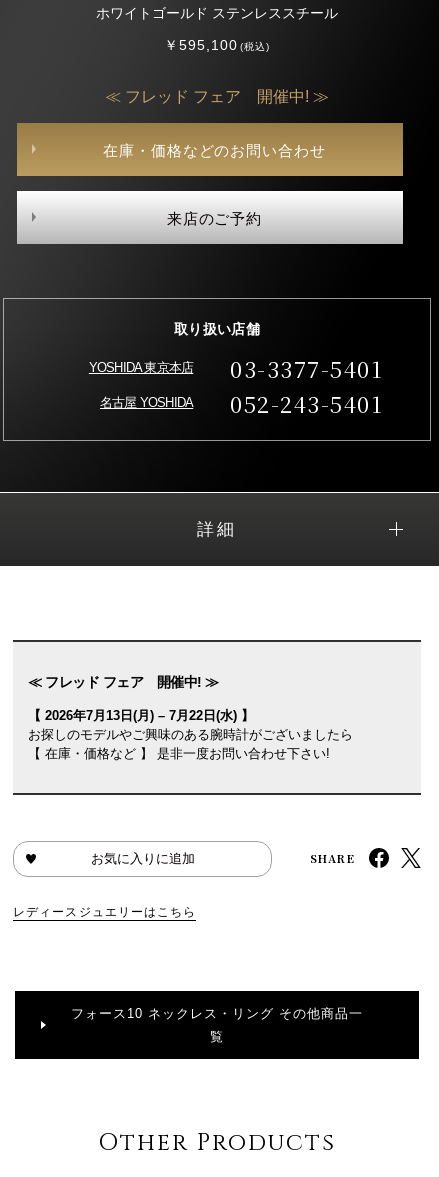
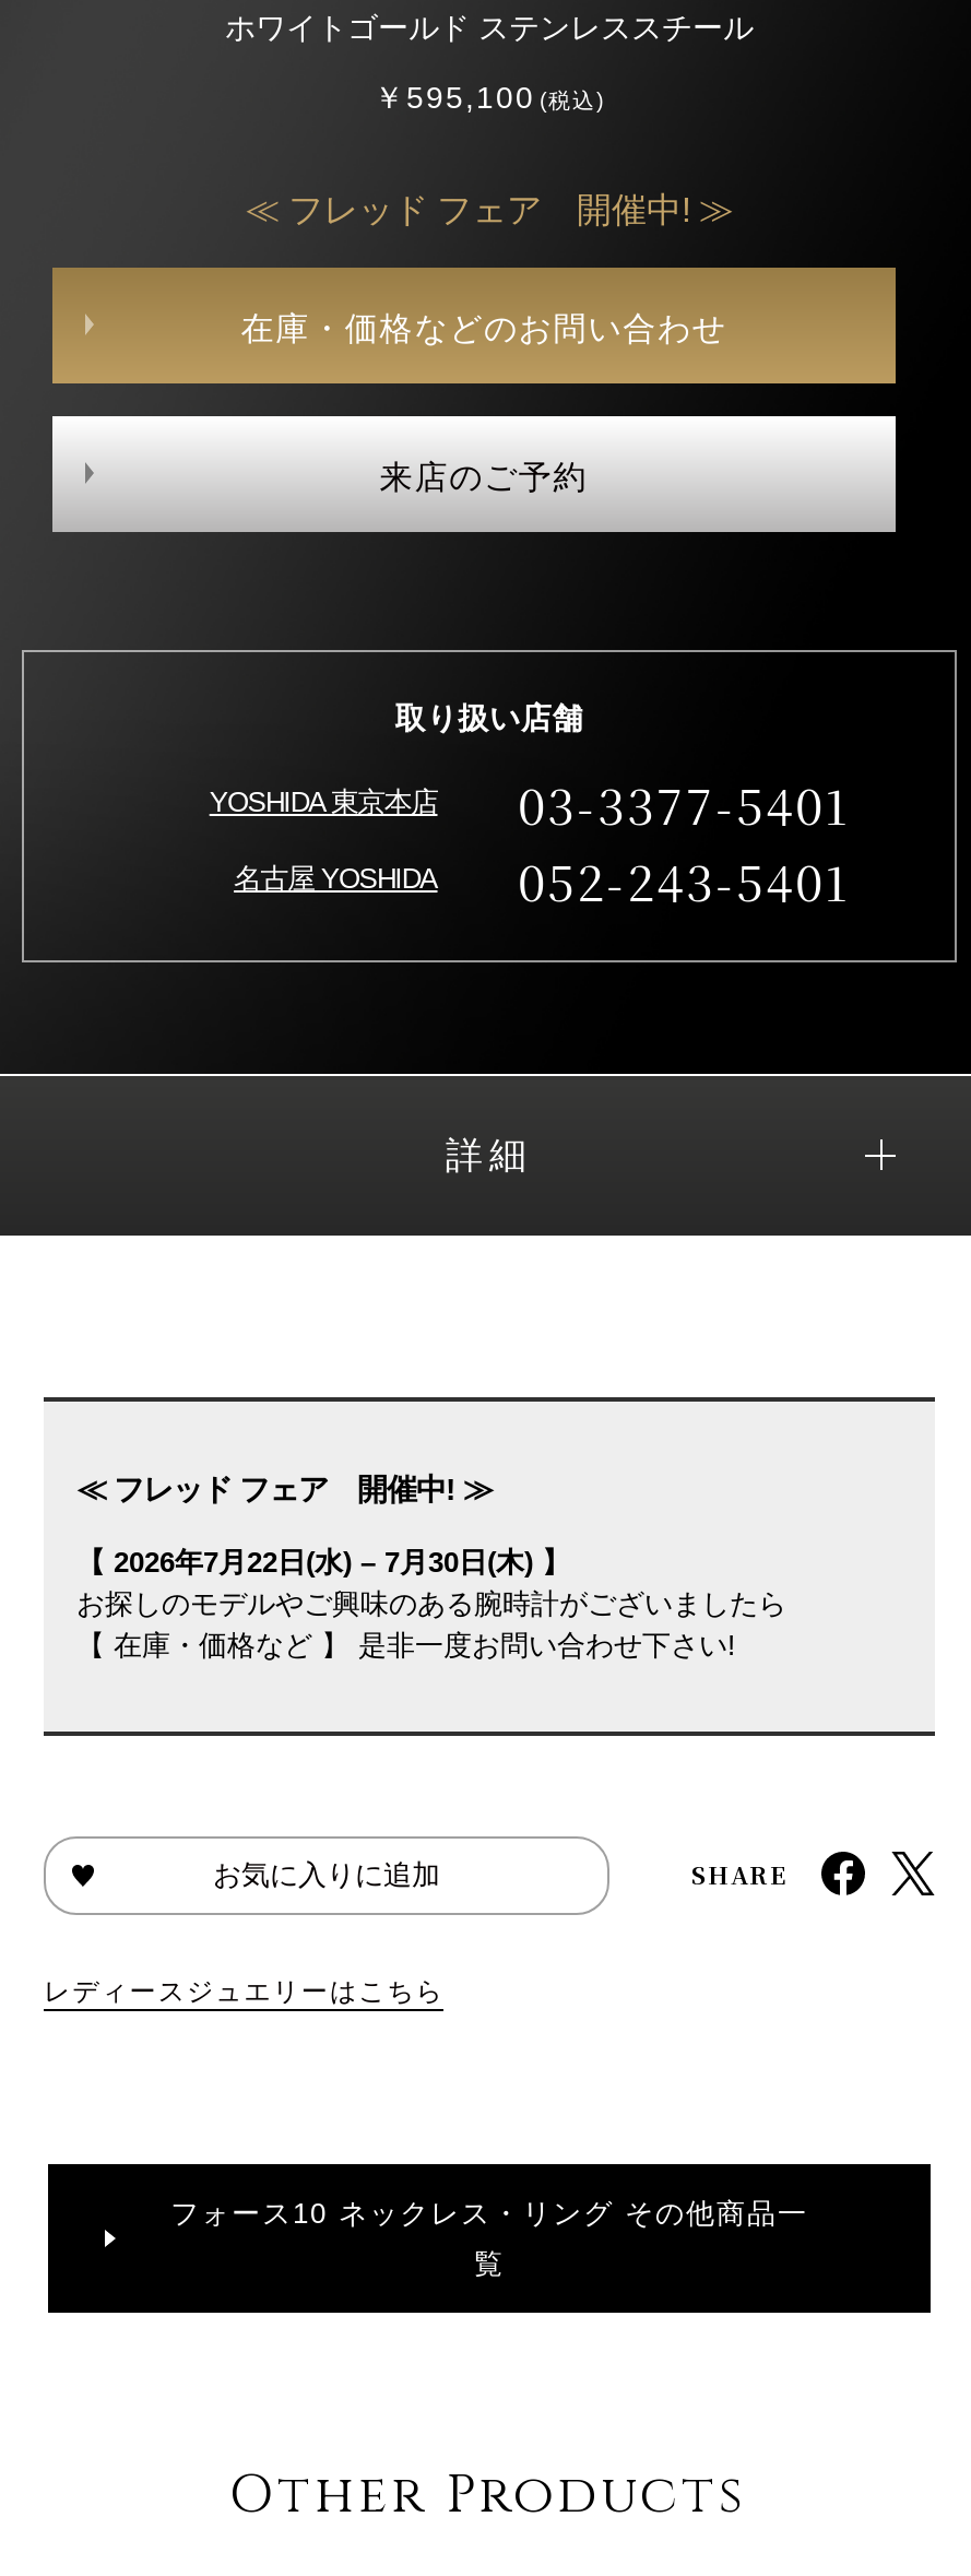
- 【 2026年7月13日(月) – 7月22日(水) 】
+ 【 2026年7月22日(水) – 7月30日(木) 】
